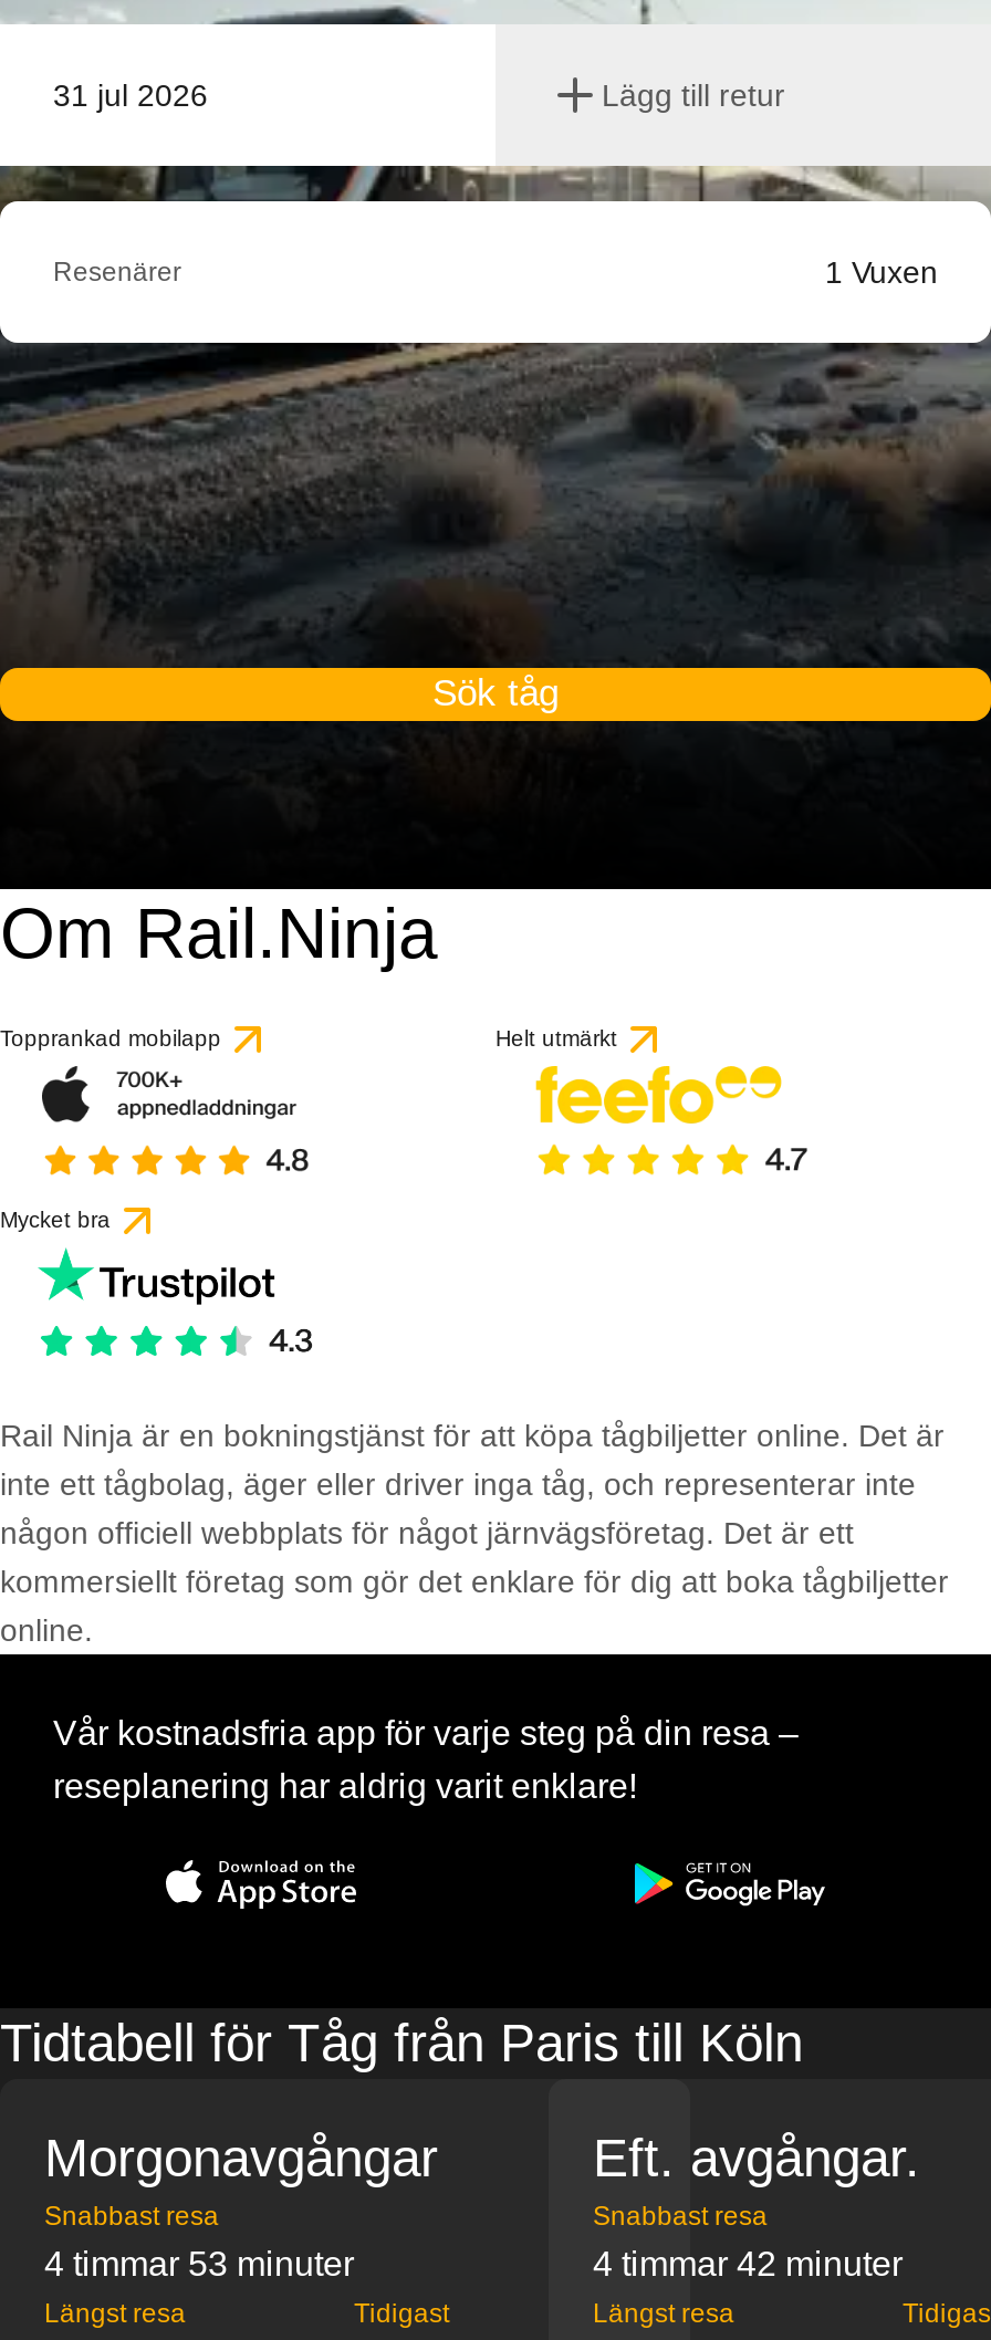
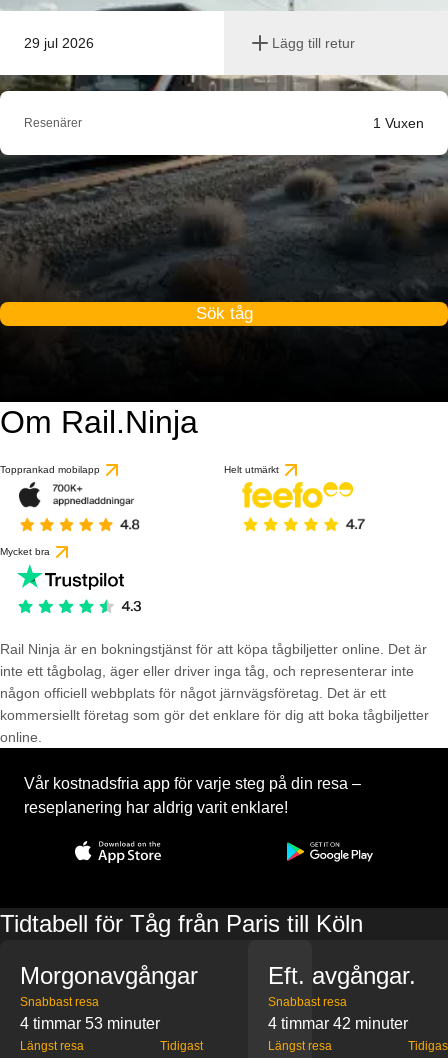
- 31 jul 2026
+ 29 jul 2026
